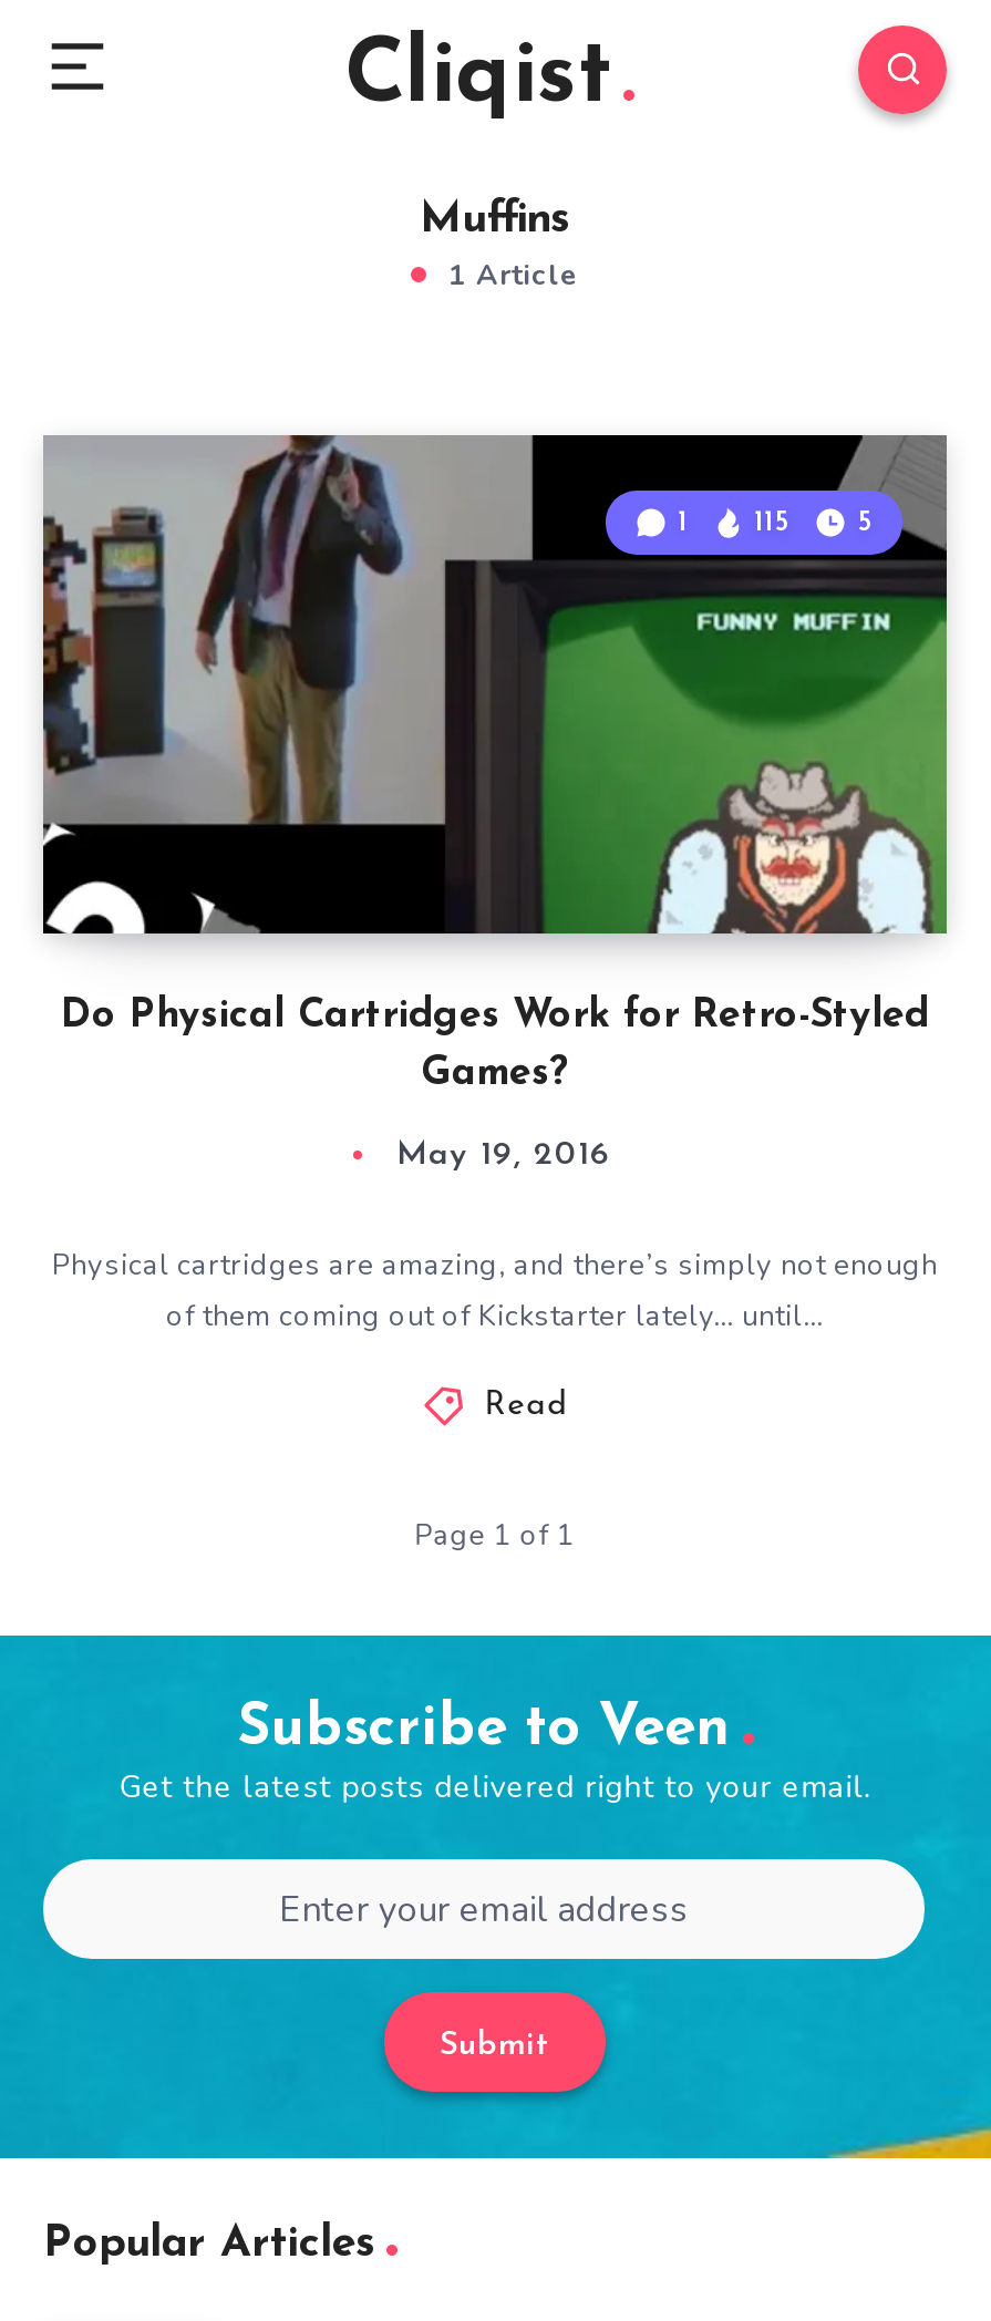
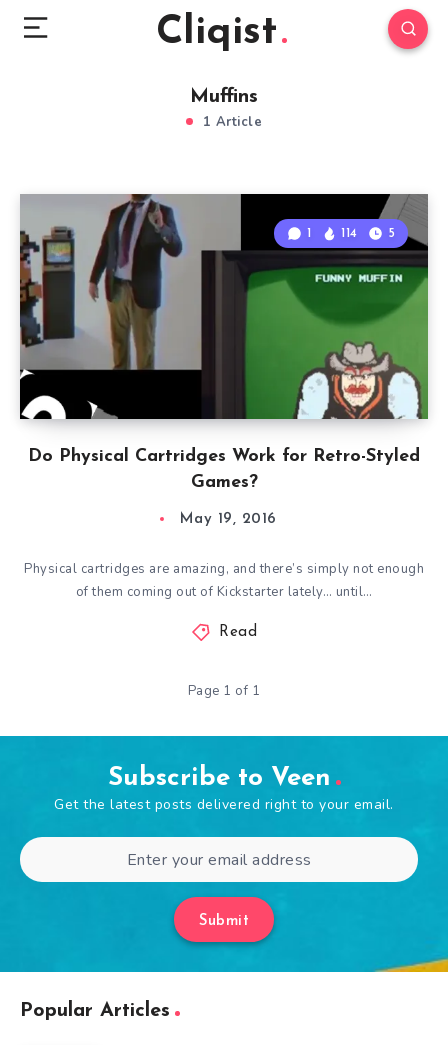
- 1 115 5
+ 1 114 5
